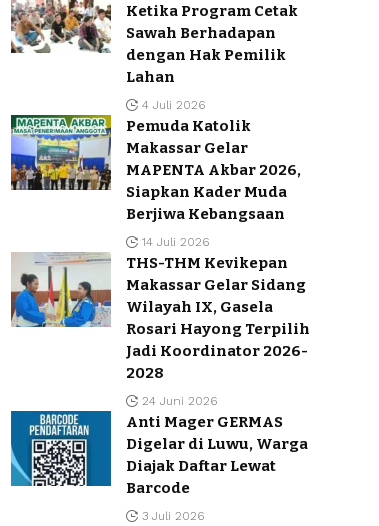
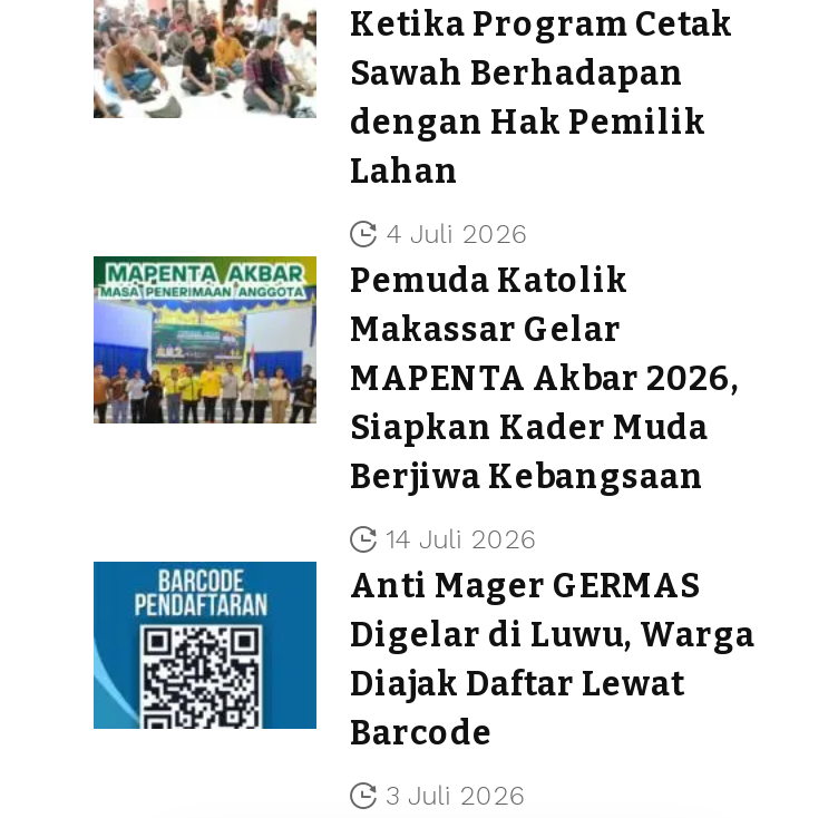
- [image]
- THS-THM Kevikepan
- Makassar Gelar Sidang
- Wilayah IX, Gasela
- Rosari Hayong Terpilih
- Jadi Koordinator 2026-
- 2028
- 24 Juni 2026
